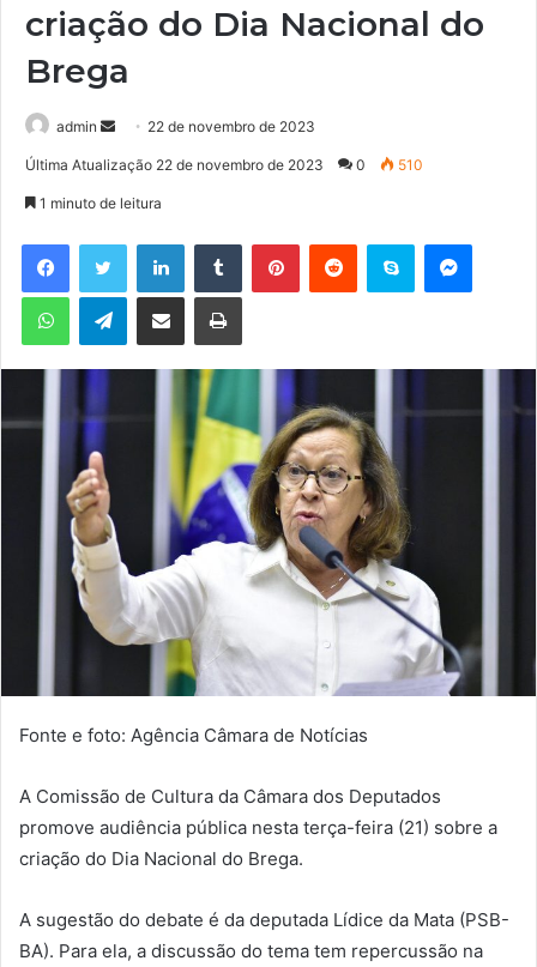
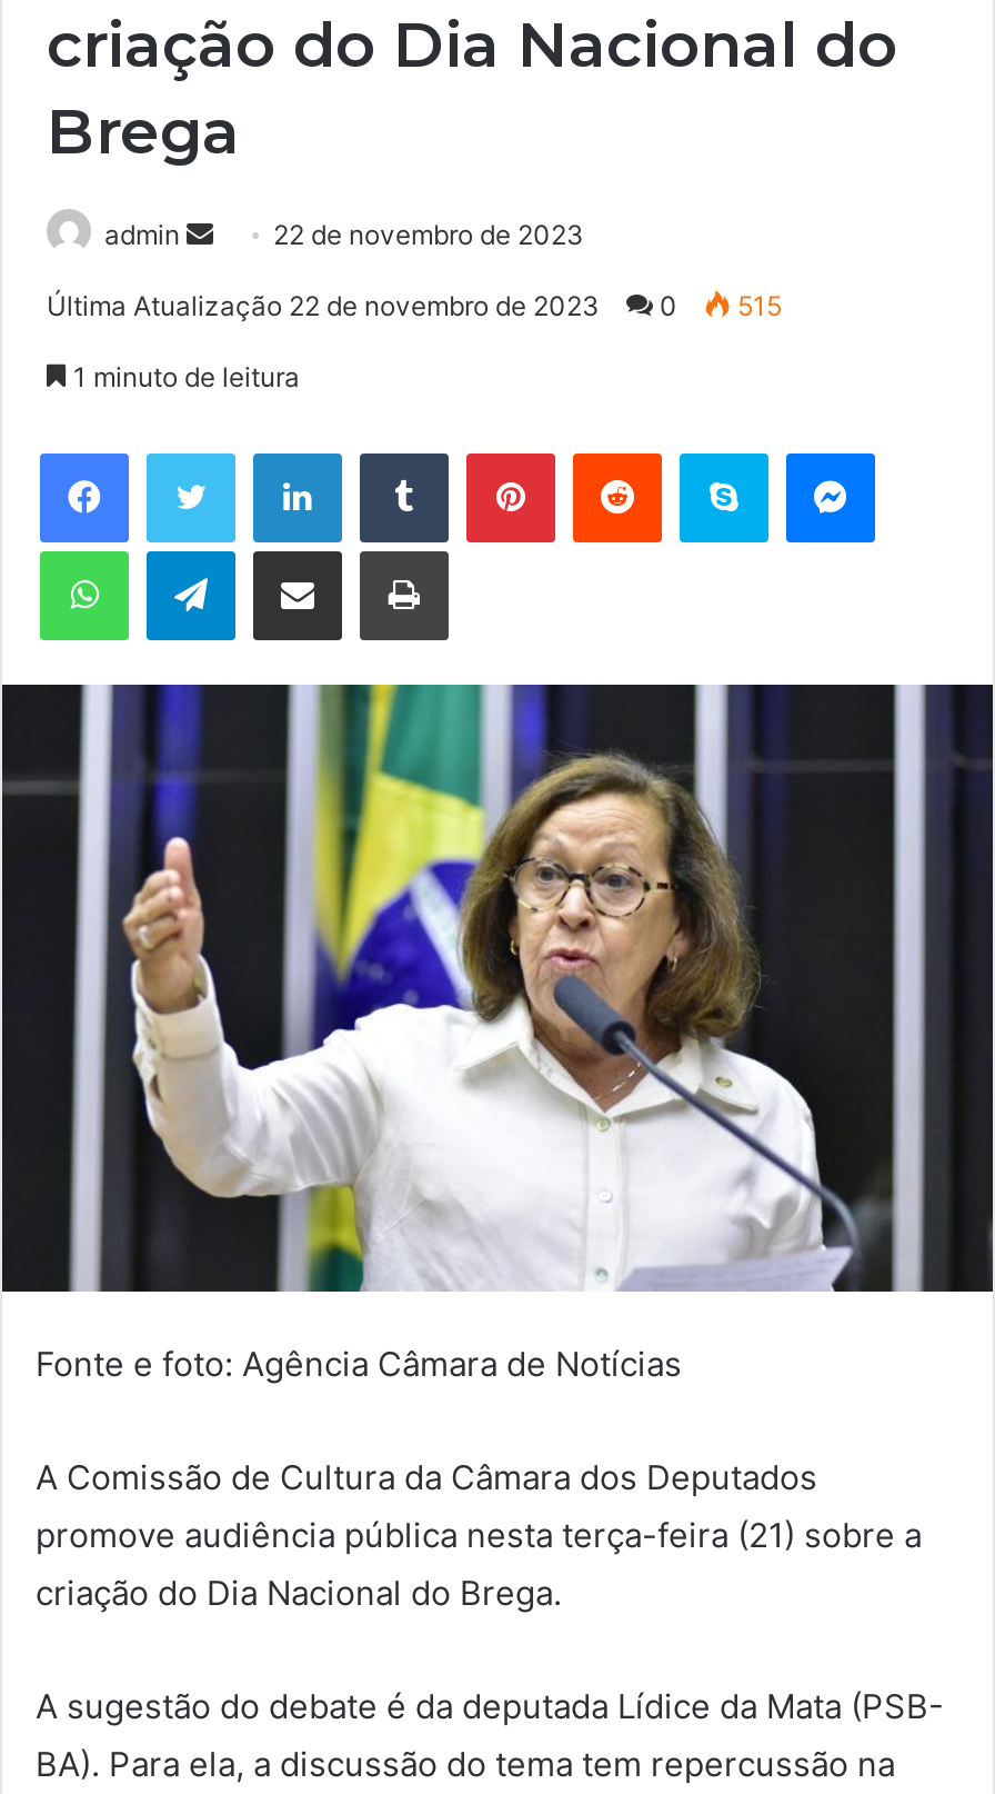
- Última Atualização 22 de novembro de 2023 0 510
+ Última Atualização 22 de novembro de 2023 0 515
